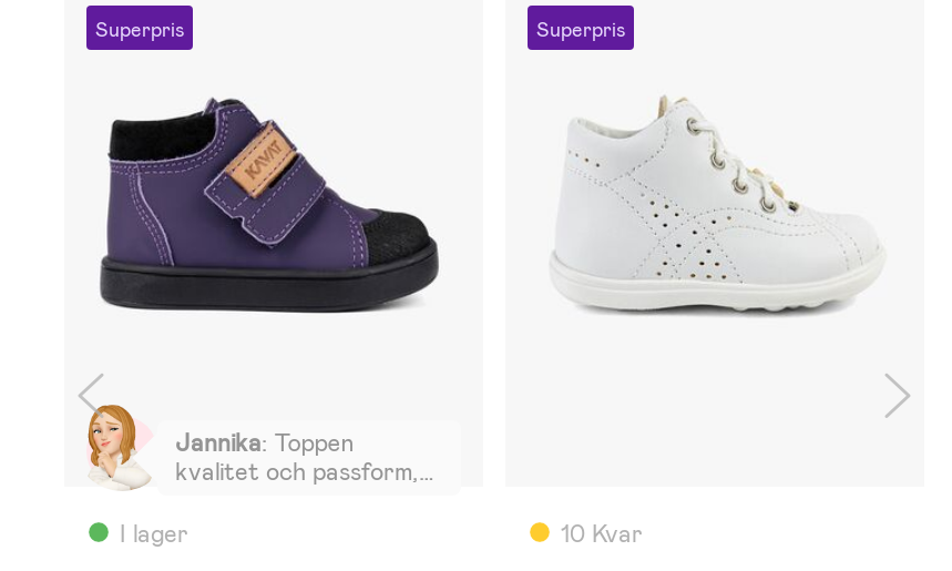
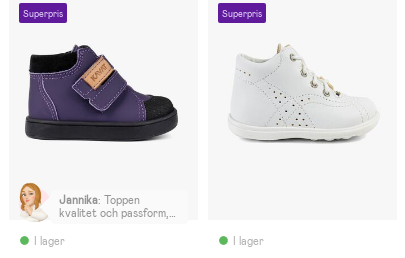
- 10 Kvar
+ I lager
